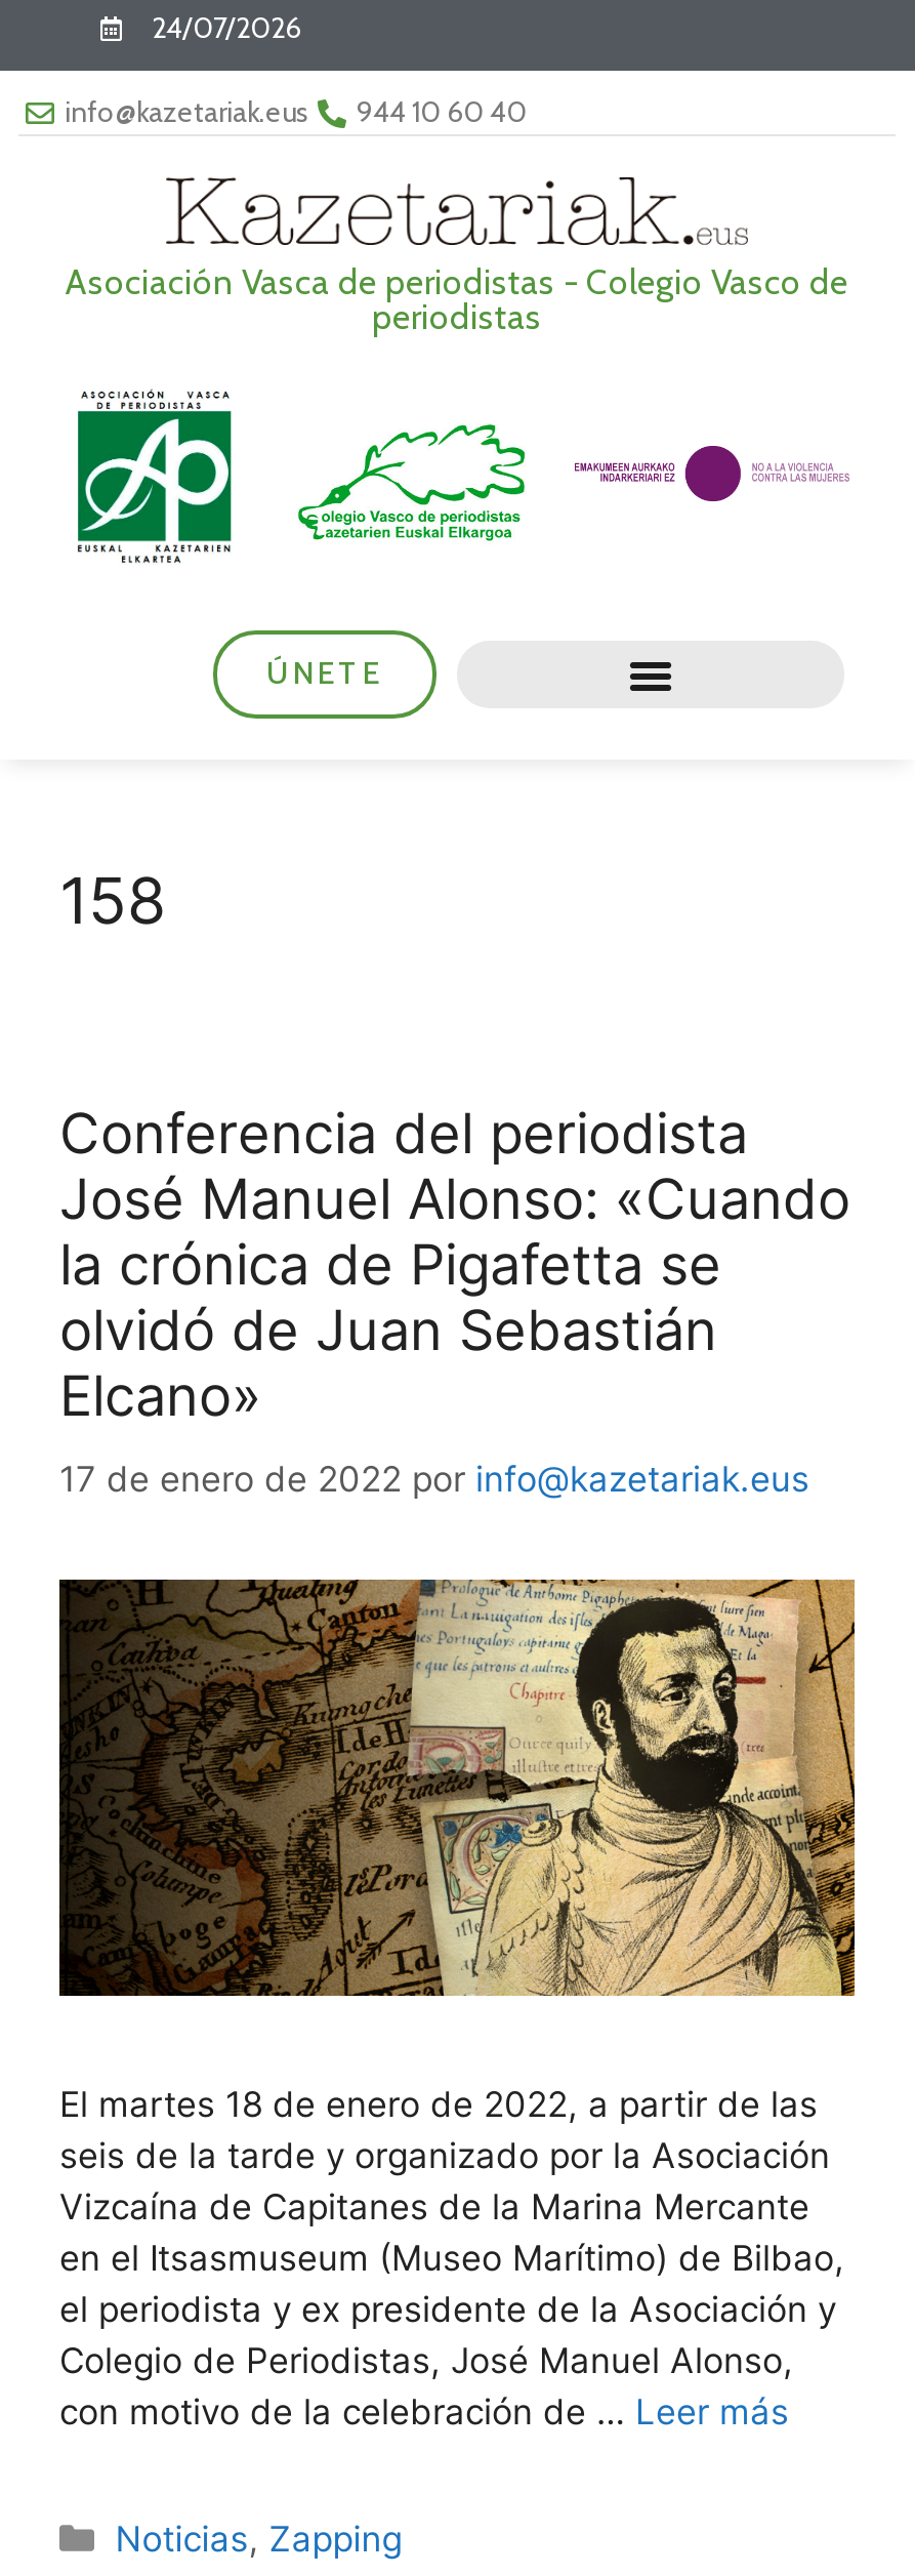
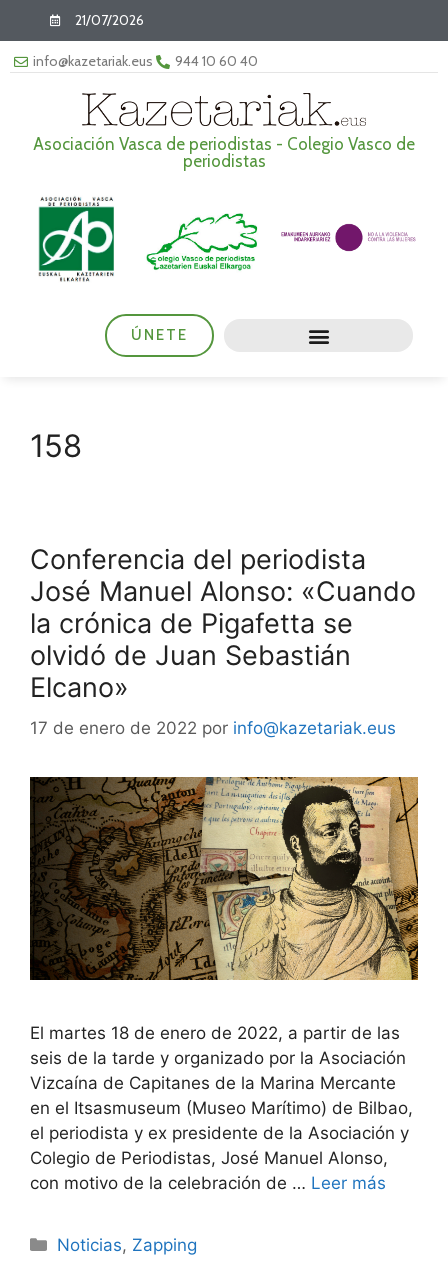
- 24/07/2026
+ 21/07/2026
